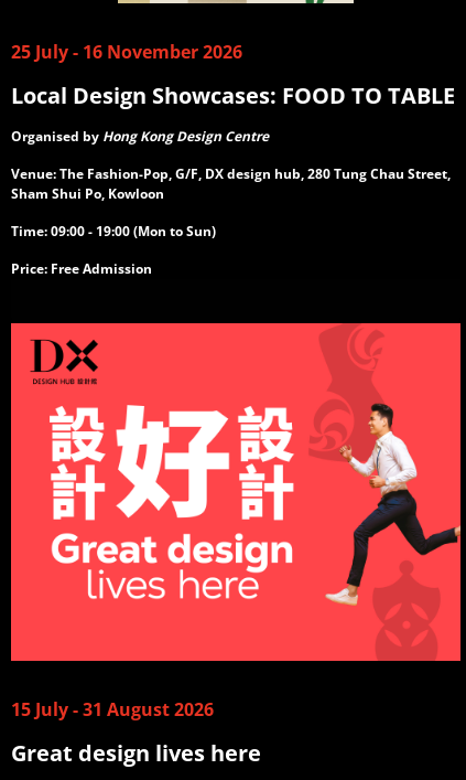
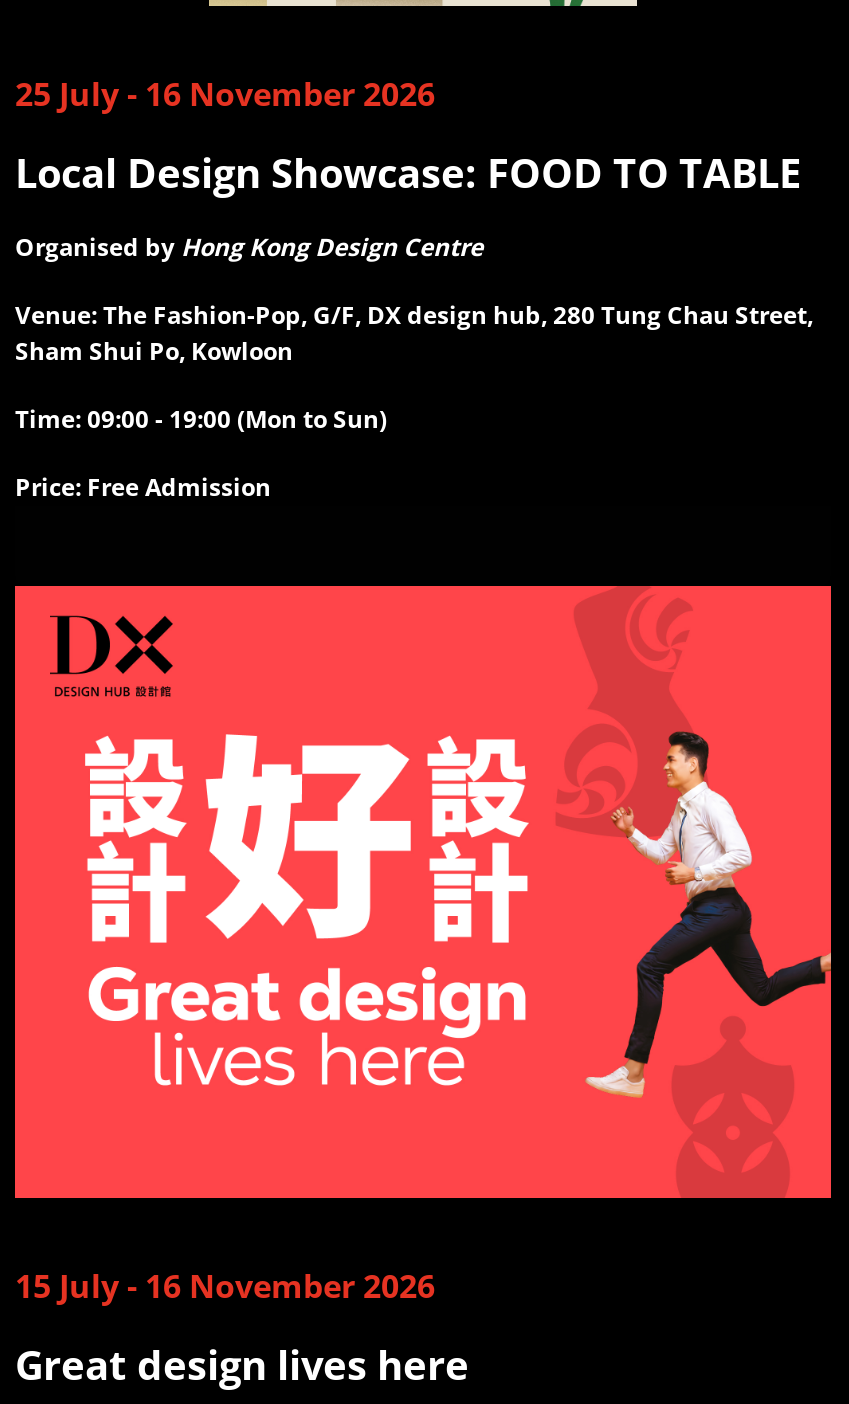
- Local Design Showcases: FOOD TO TABLE
+ Local Design Showcase: FOOD TO TABLE

- 15 July - 31 August 2026
+ 15 July - 16 November 2026
